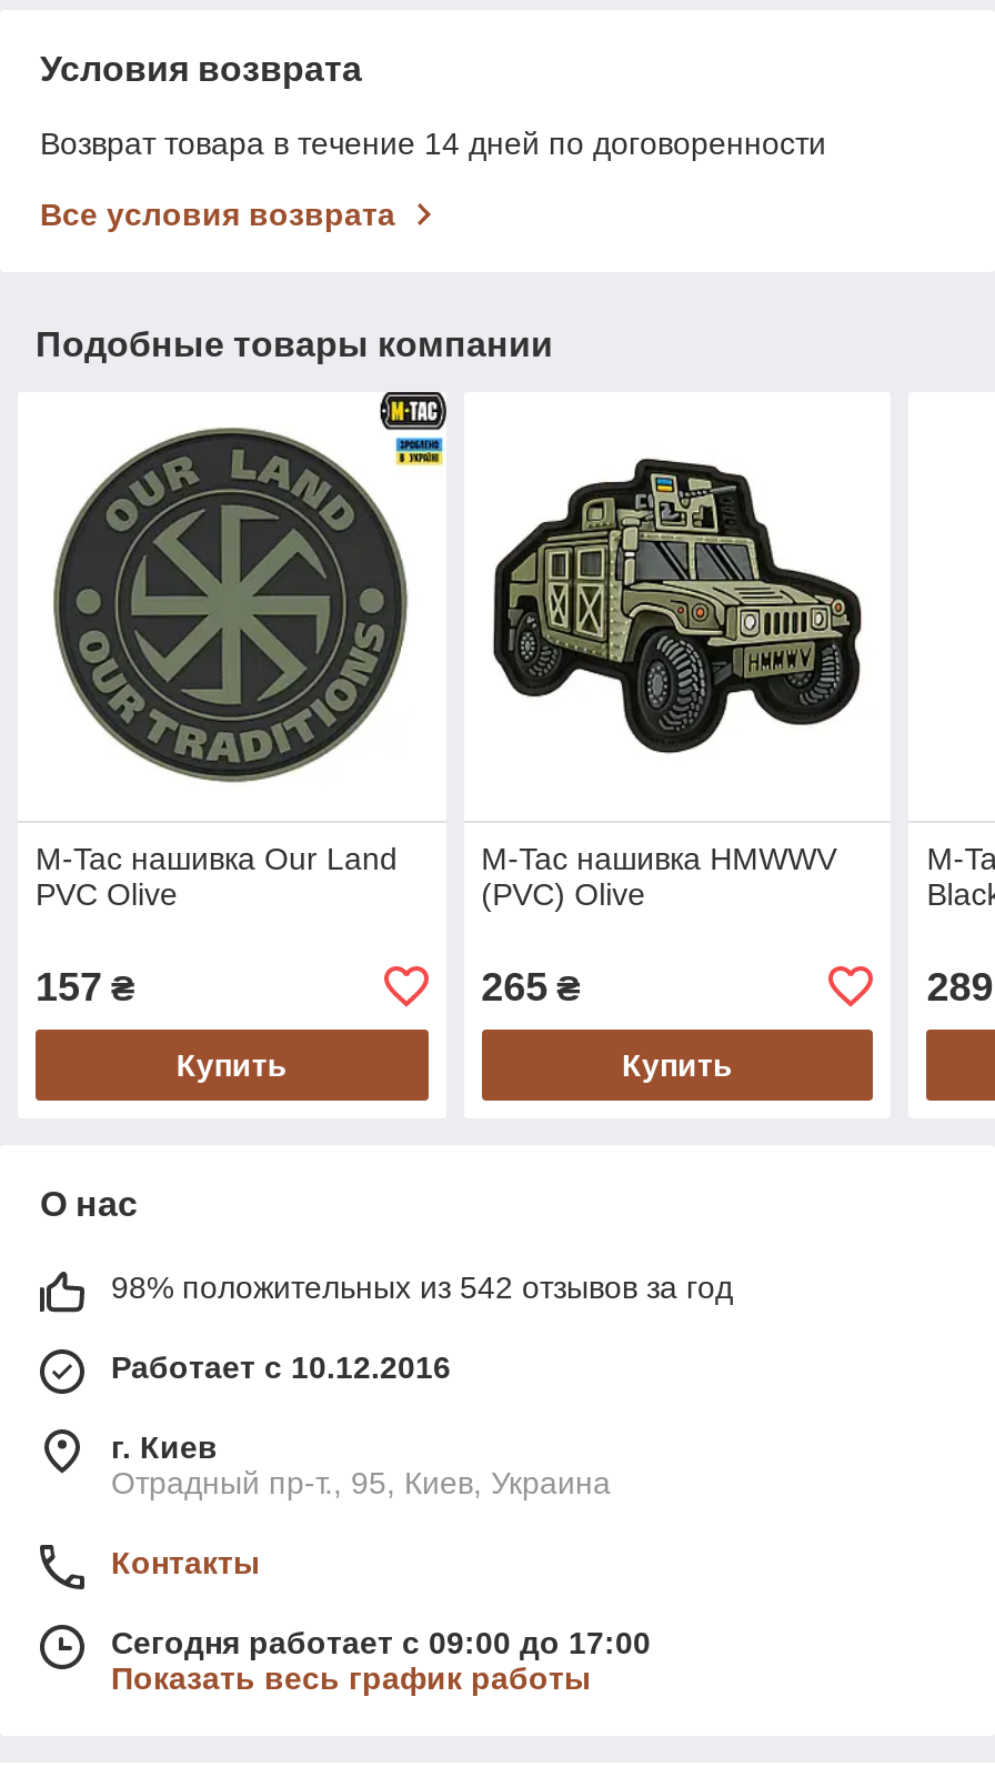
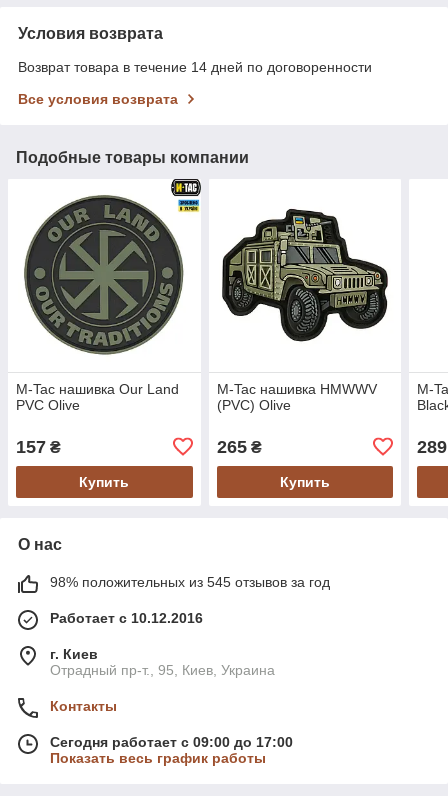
- 98% положительных из 542 отзывов за год
+ 98% положительных из 545 отзывов за год
